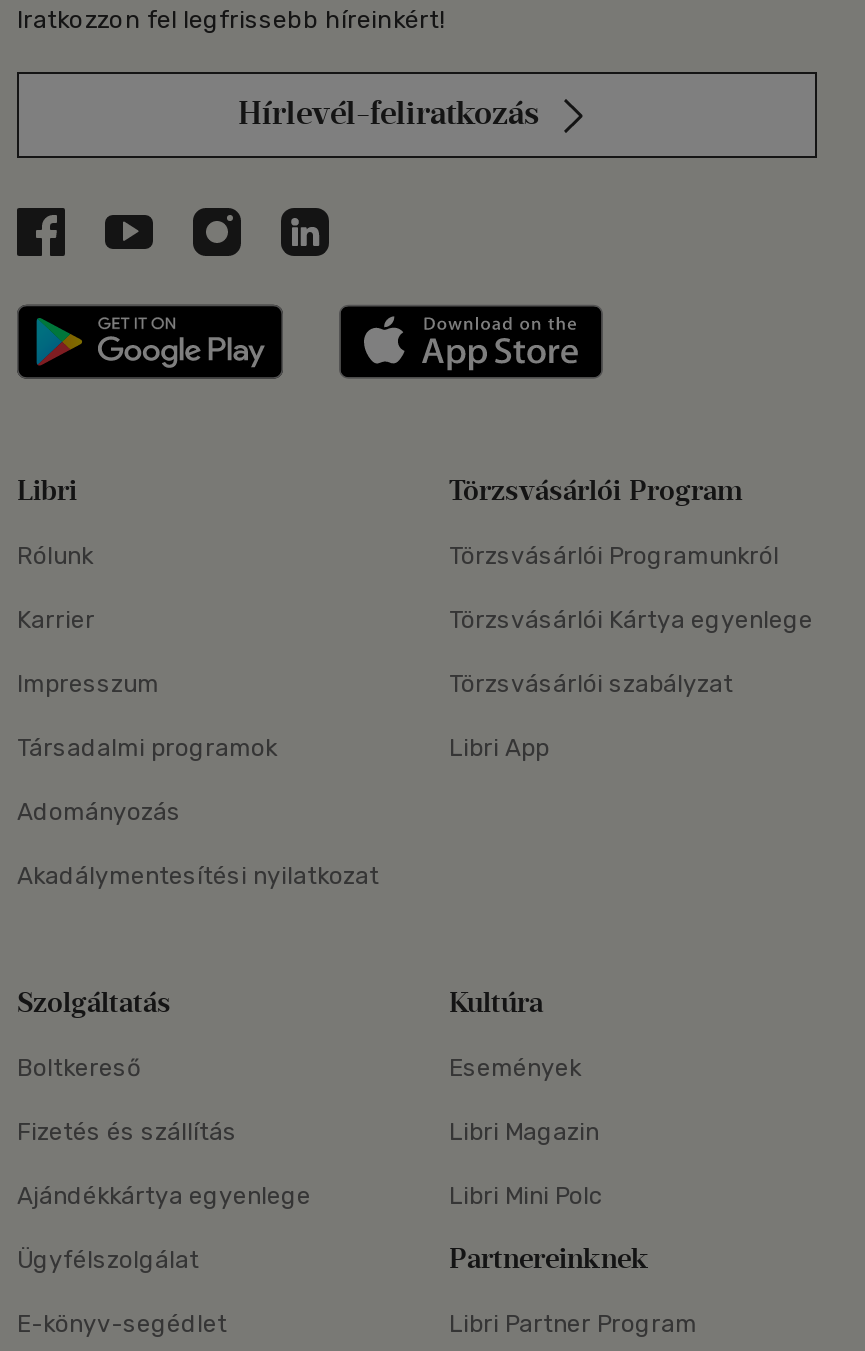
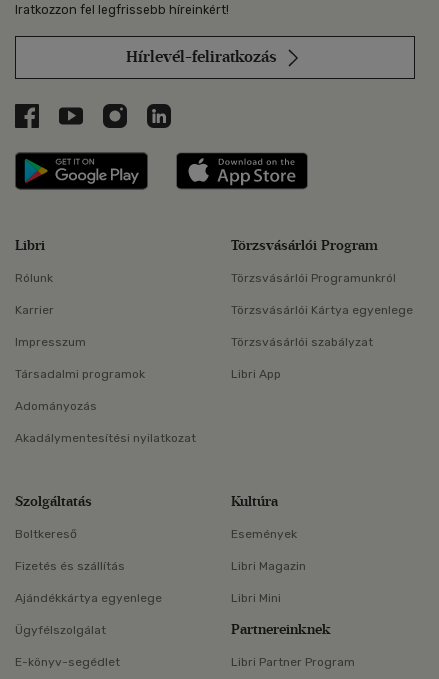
- Libri Mini Polc
+ Libri Mini
